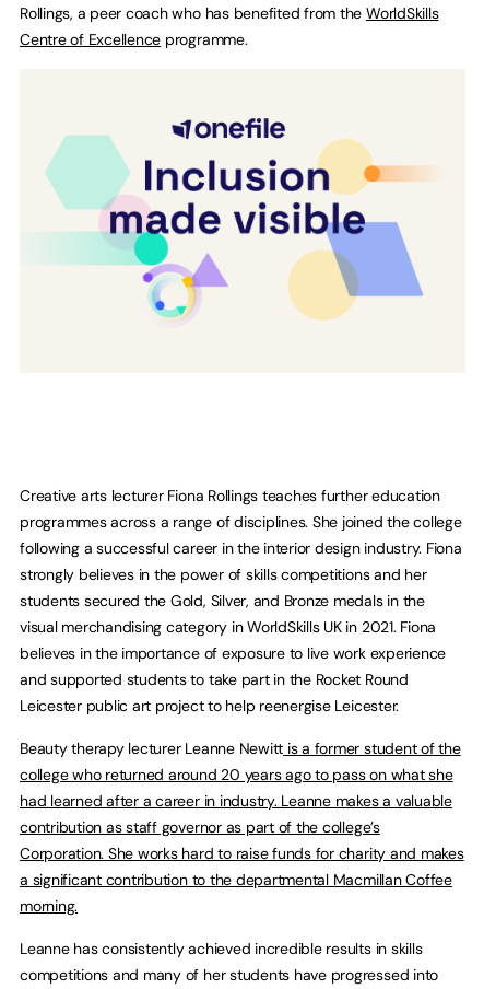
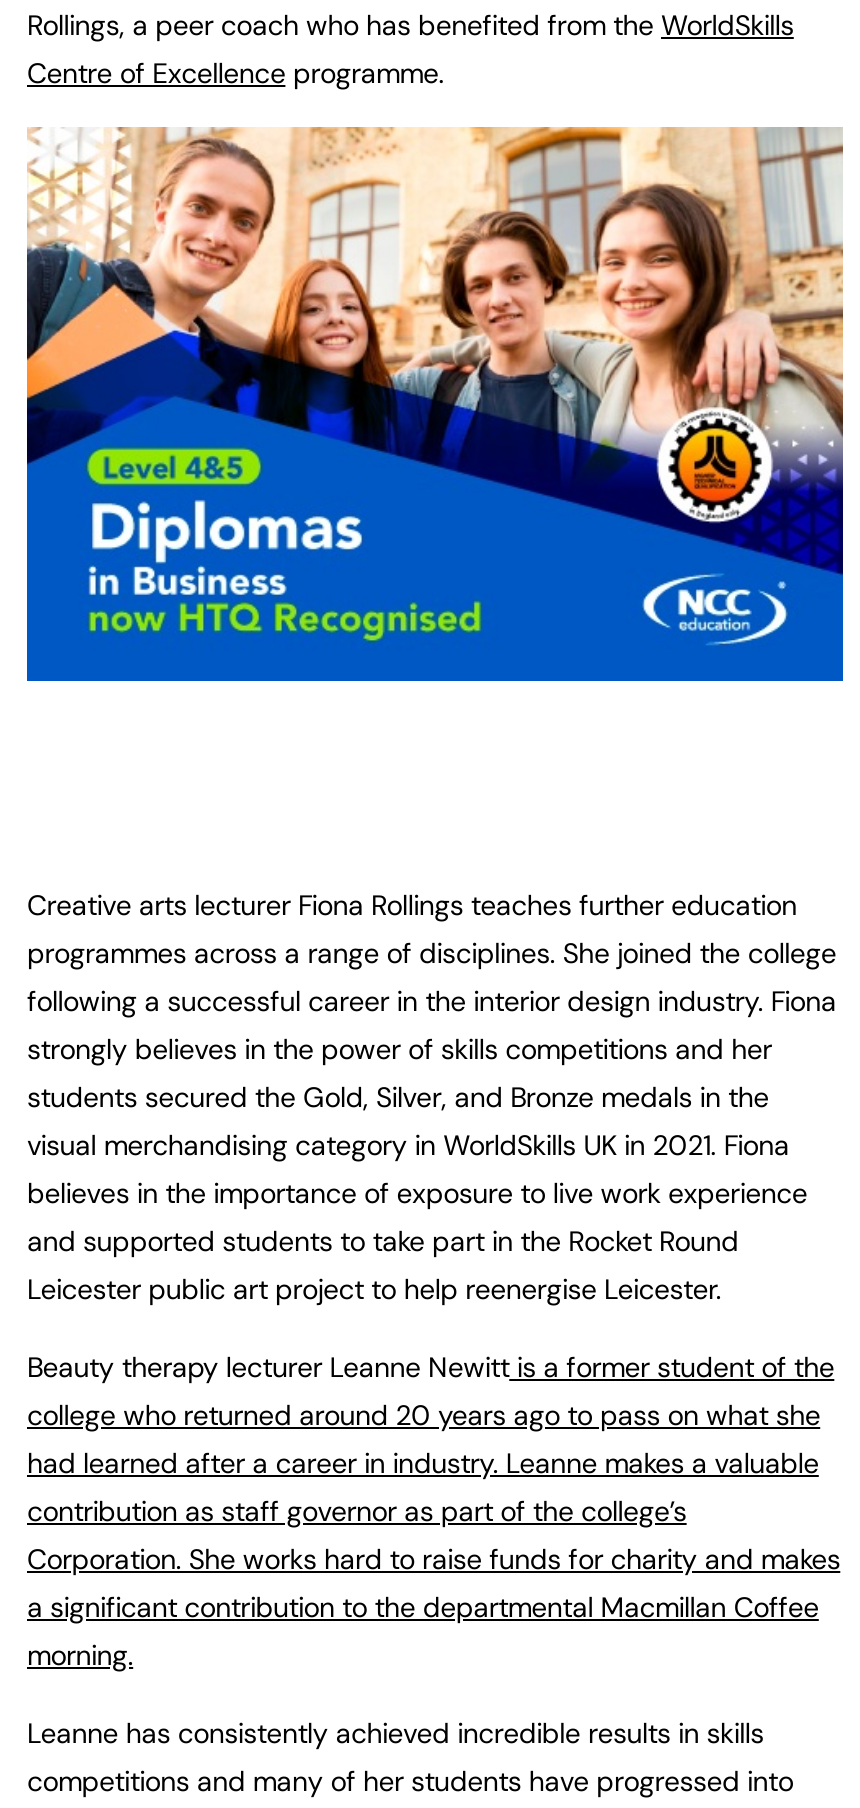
- [image]
+ [image]
